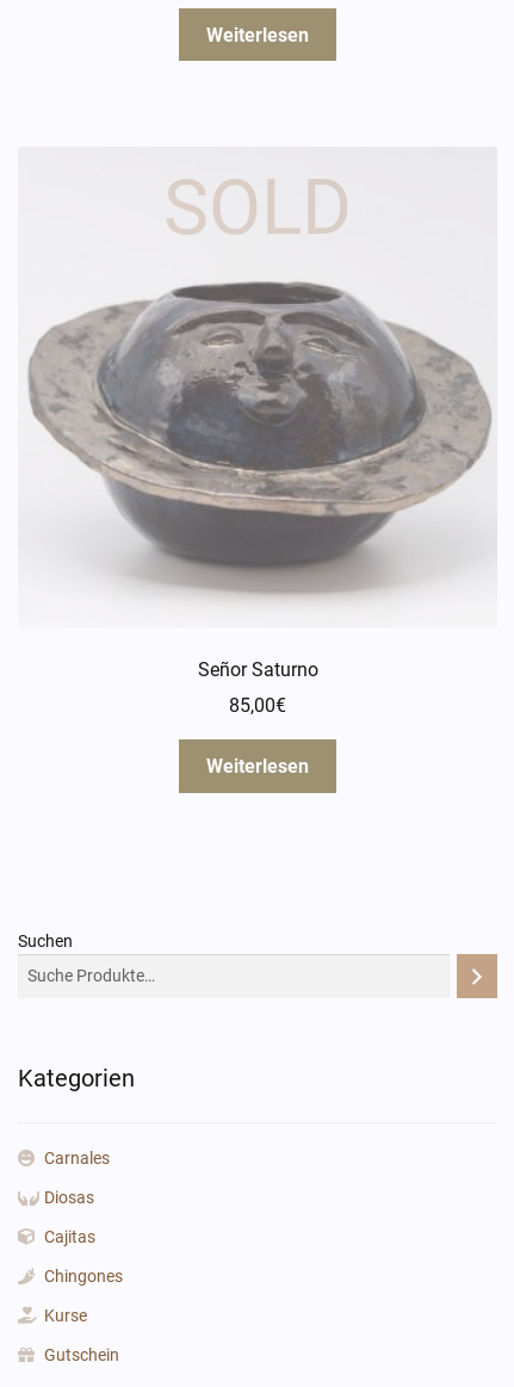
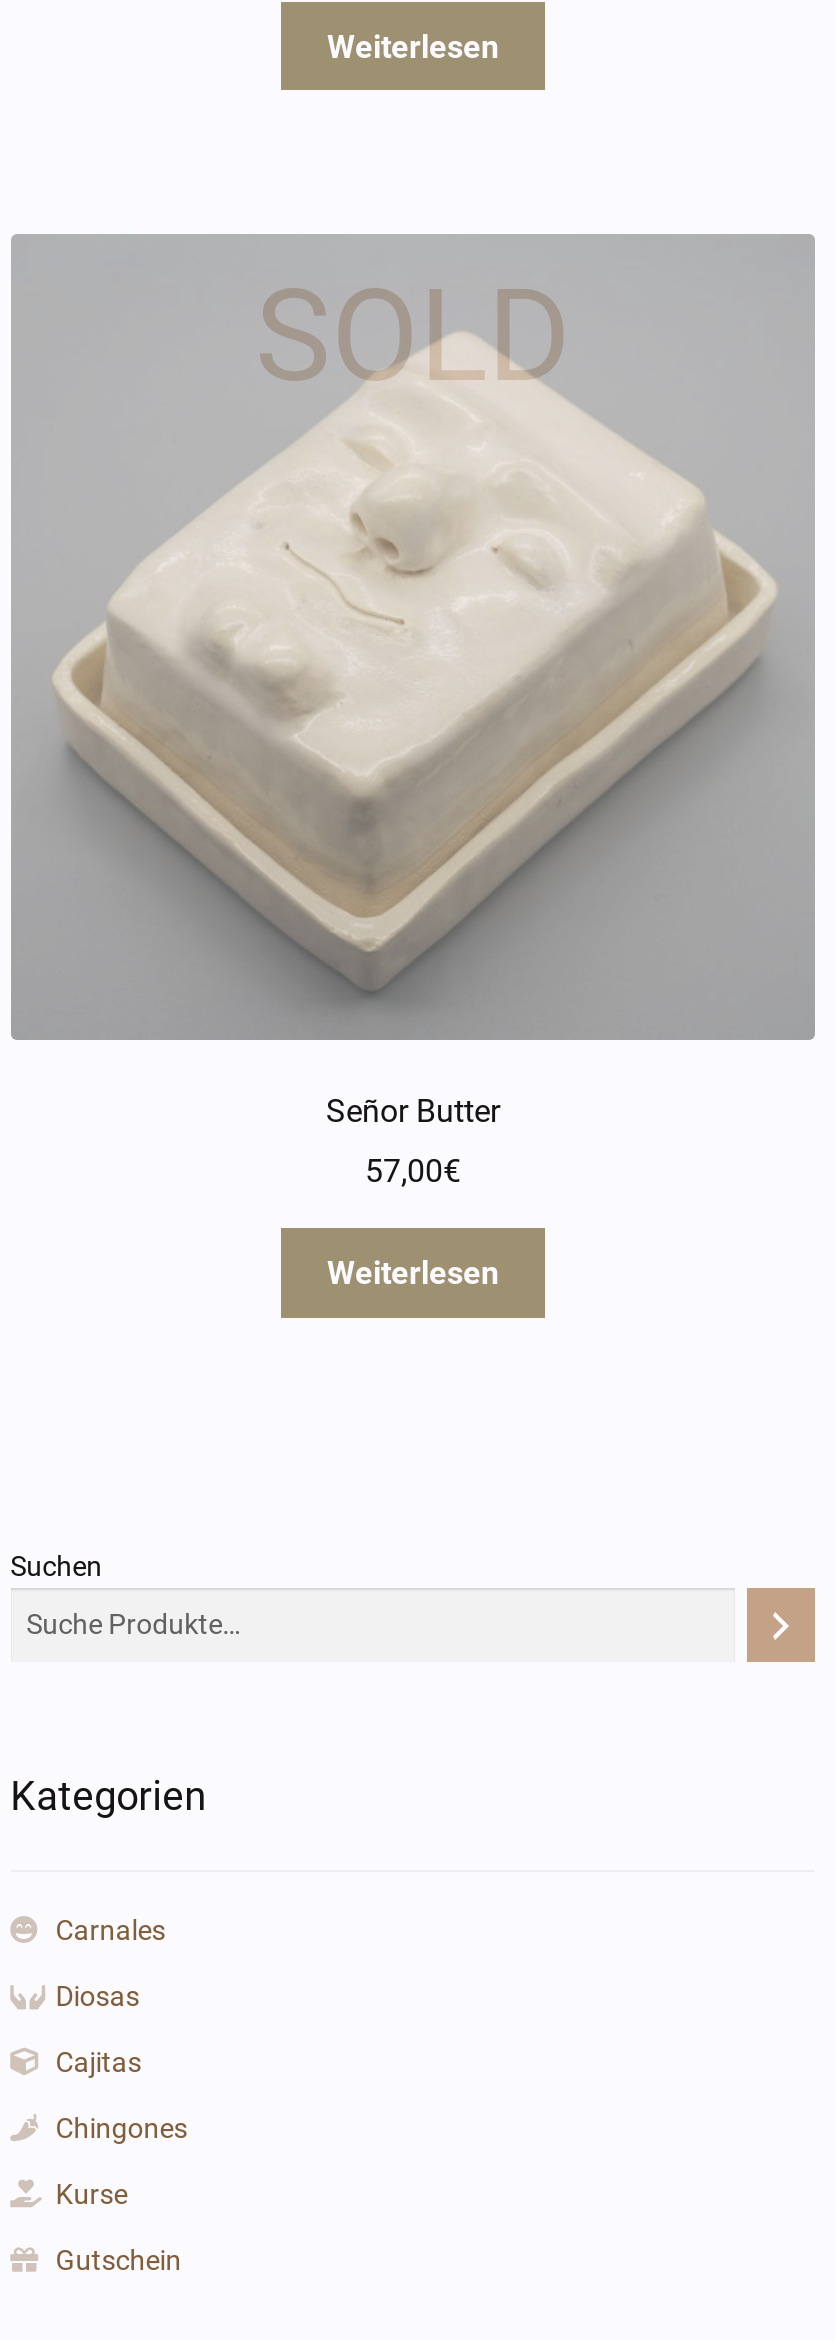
- [image]
- Señor Saturno
+ [image]
+ Señor Butter

- 85,00€
+ 57,00€
